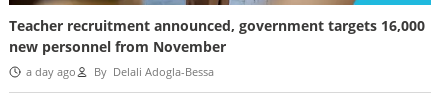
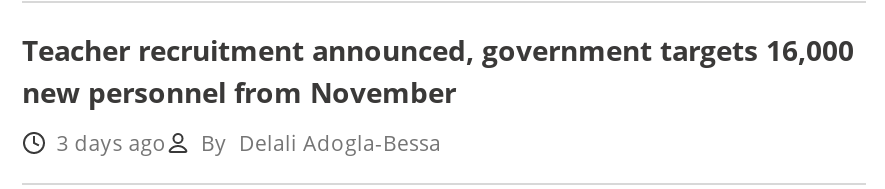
- a day ago
+ 3 days ago
